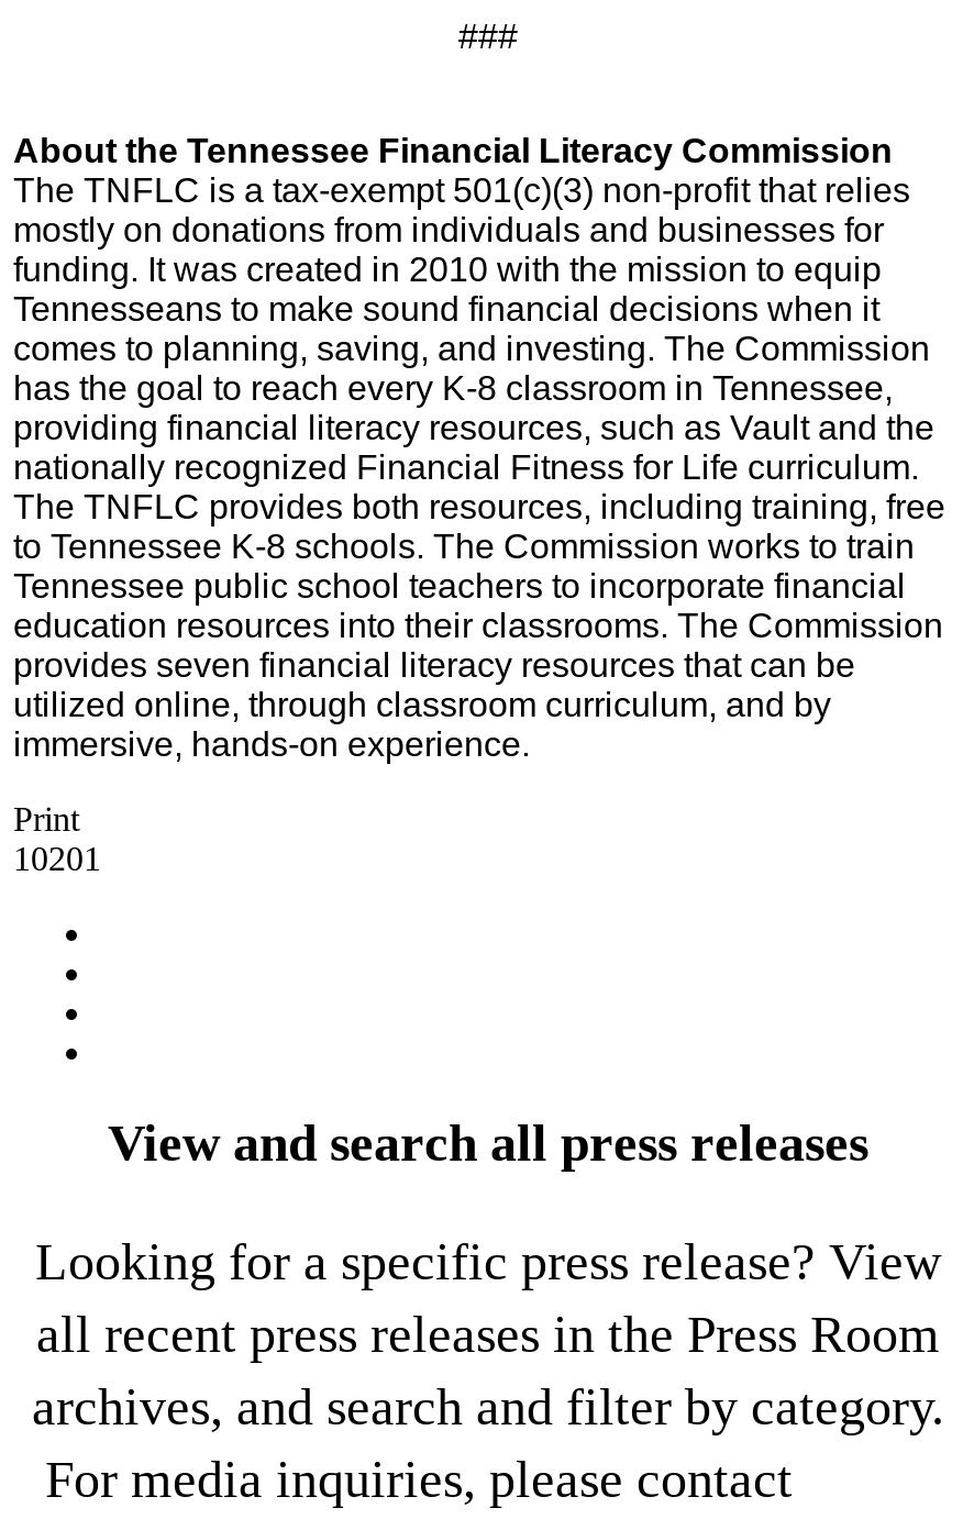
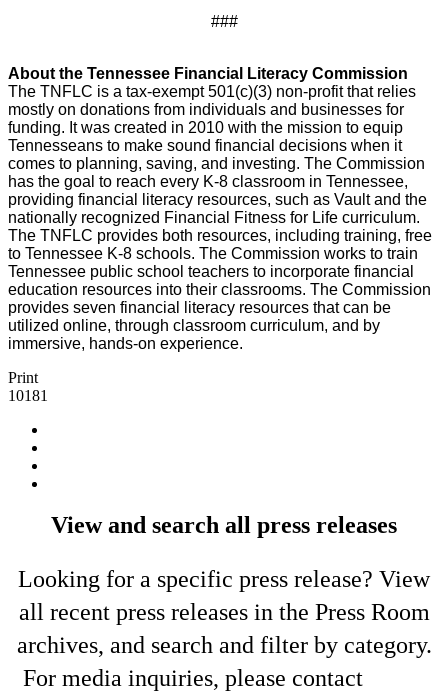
- 10201
+ 10181
